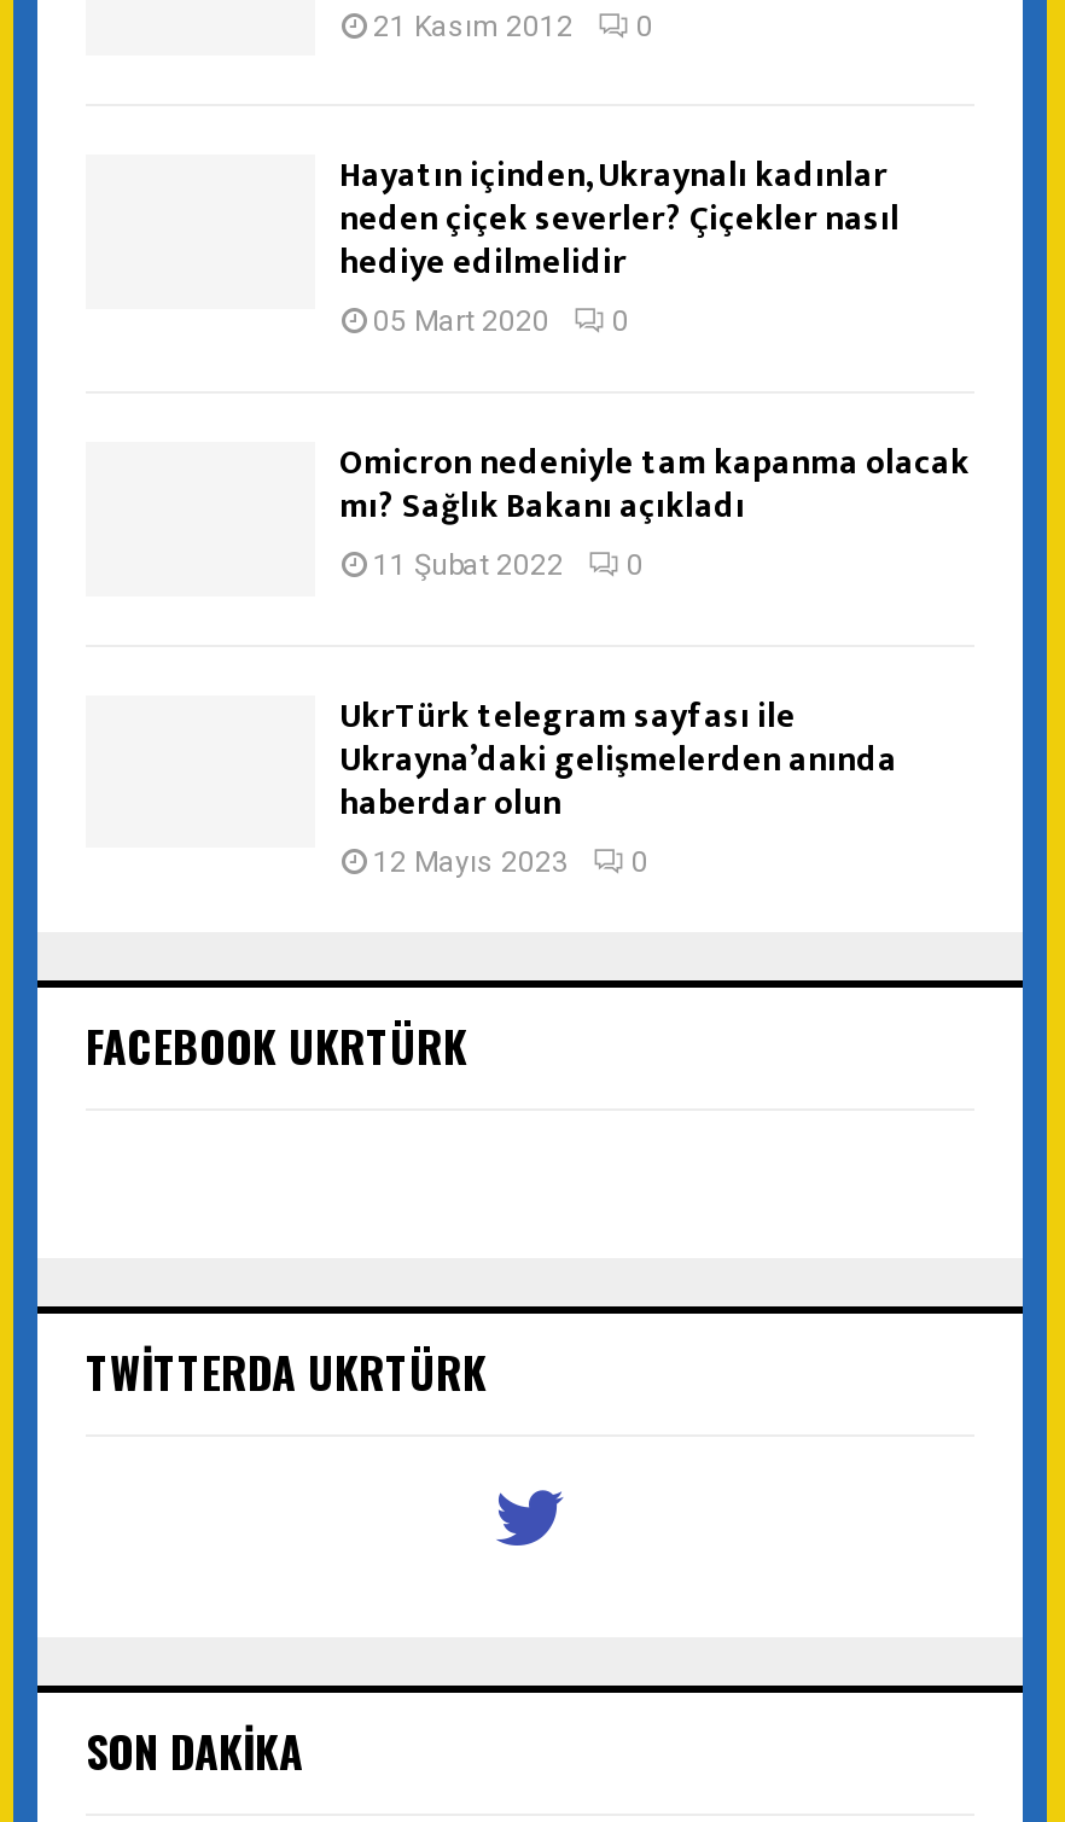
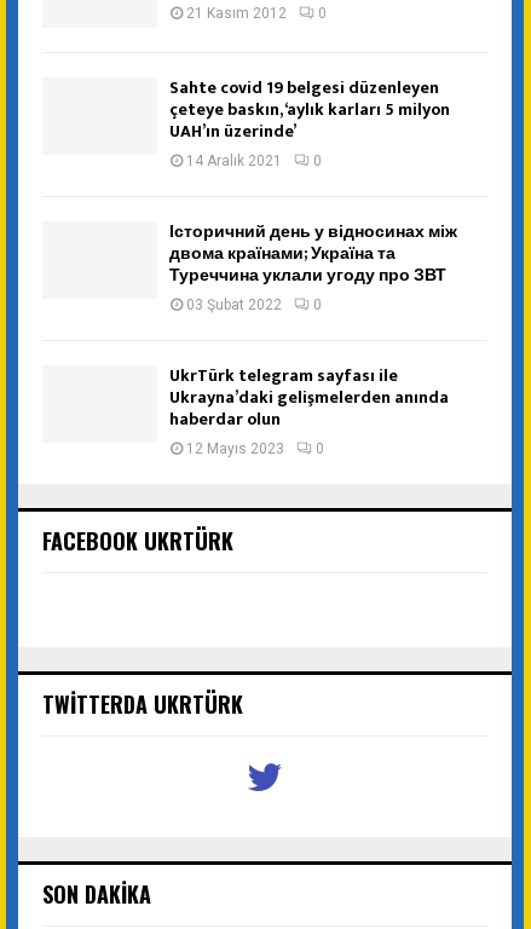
- Hayatın içinden, Ukraynalı kadınlar
- neden çiçek severler? Çiçekler nasıl
- hediye edilmelidir
- 05 Mart 2020
+ Sahte covid 19 belgesi düzenleyen
+ çeteye baskın, ‘aylık karları 5 milyon
+ UAH’ın üzerinde’
+ 14 Aralık 2021

- Omicron nedeniyle tam kapanma olacak
- mı? Sağlık Bakanı açıkladı
- 11 Şubat 2022
+ Історичний день у відносинах між
+ двома країнами; Україна та
+ Туреччина уклали угоду про ЗВТ
+ 03 Şubat 2022
